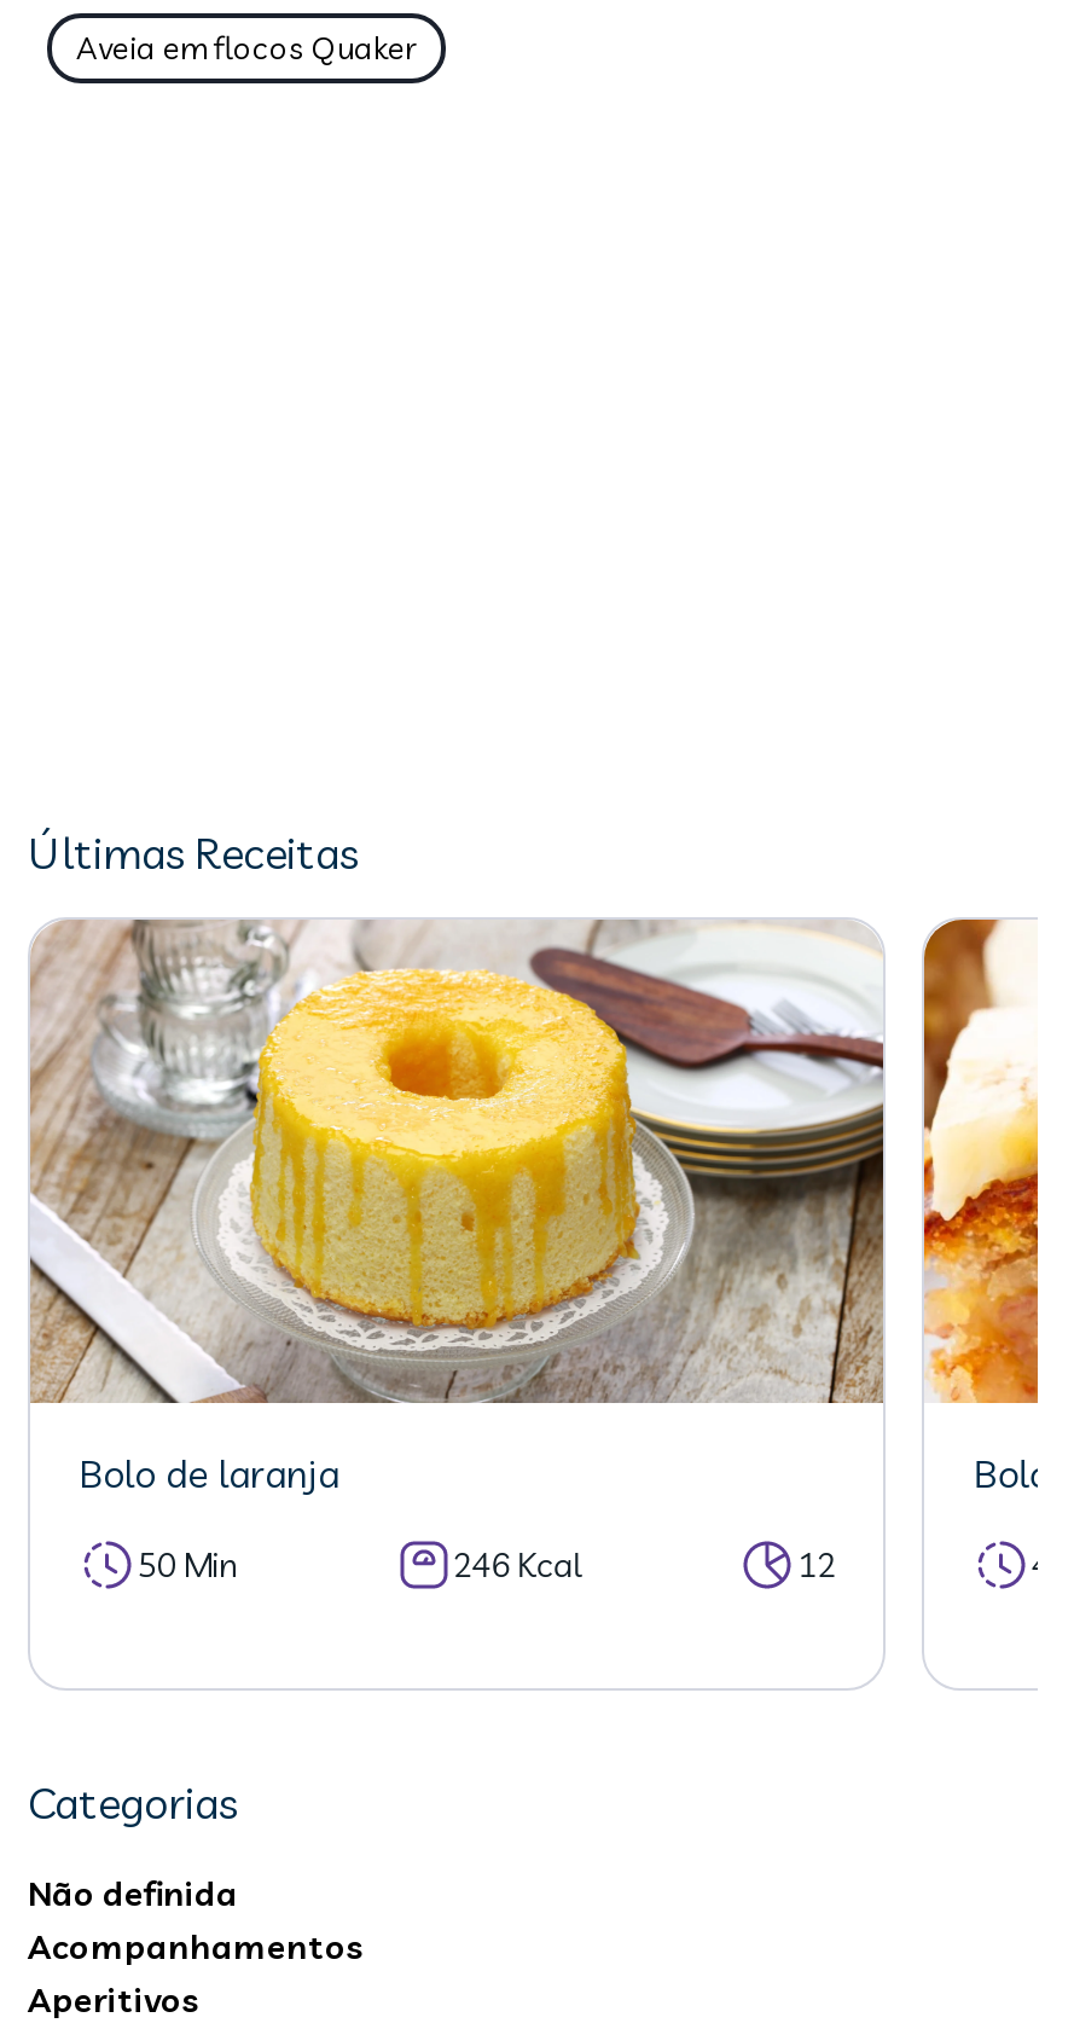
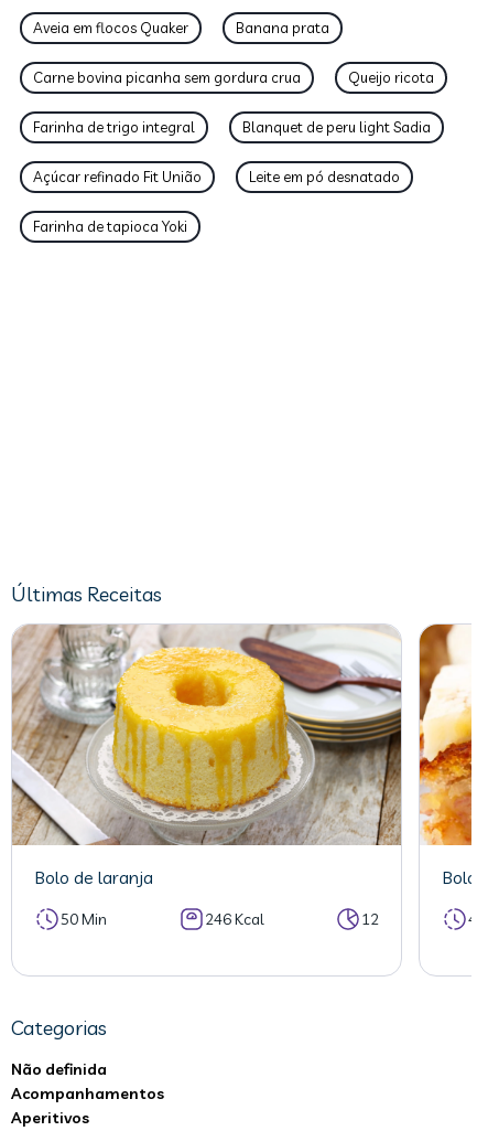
+ Banana prata
+ Carne bovina picanha sem gordura crua
+ Queijo ricota
+ Farinha de trigo integral
+ Blanquet de peru light Sadia
+ Açúcar refinado Fit União
+ Leite em pó desnatado
+ Farinha de tapioca Yoki
